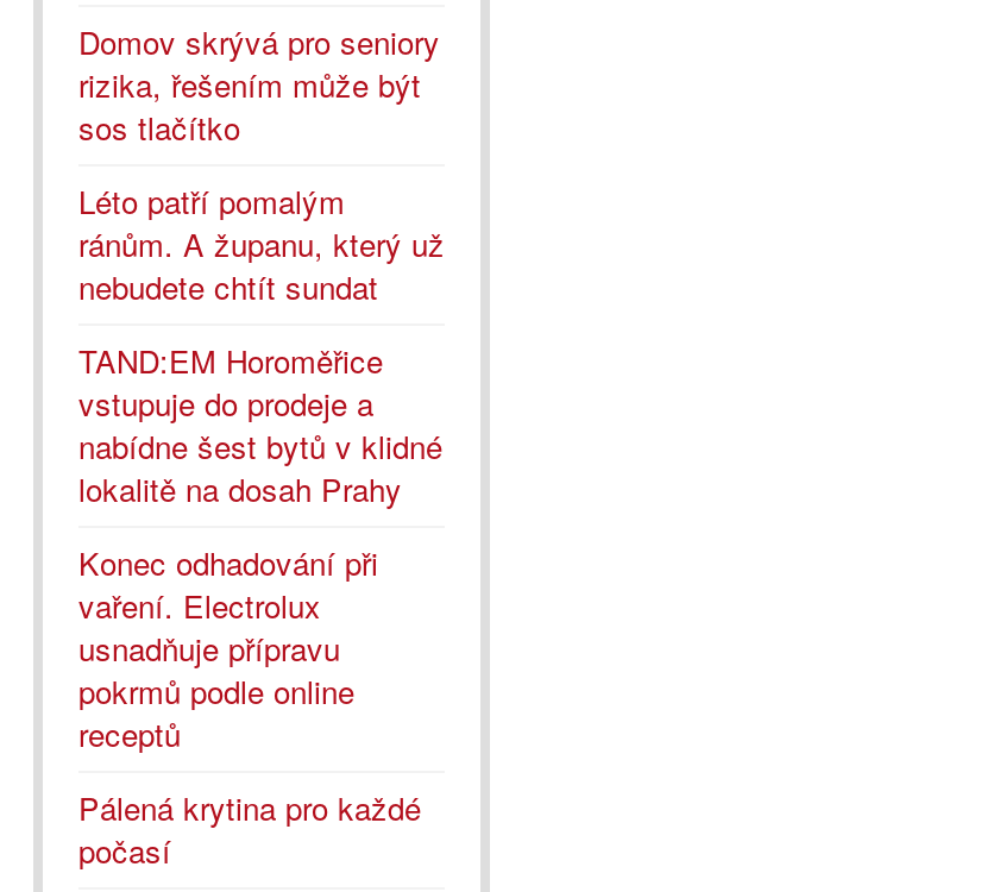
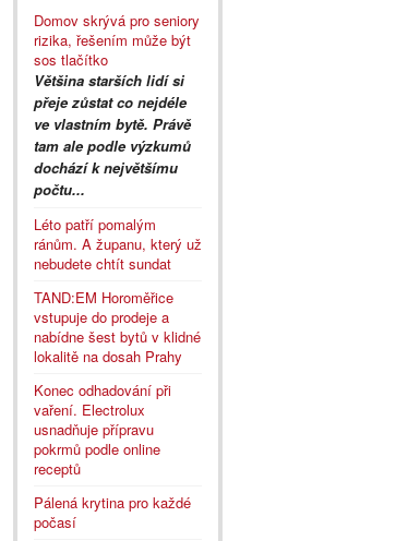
+ Většina starších lidí si
+ přeje zůstat co nejdéle
+ ve vlastním bytě. Právě
+ tam ale podle výzkumů
+ dochází k největšímu
+ počtu...
